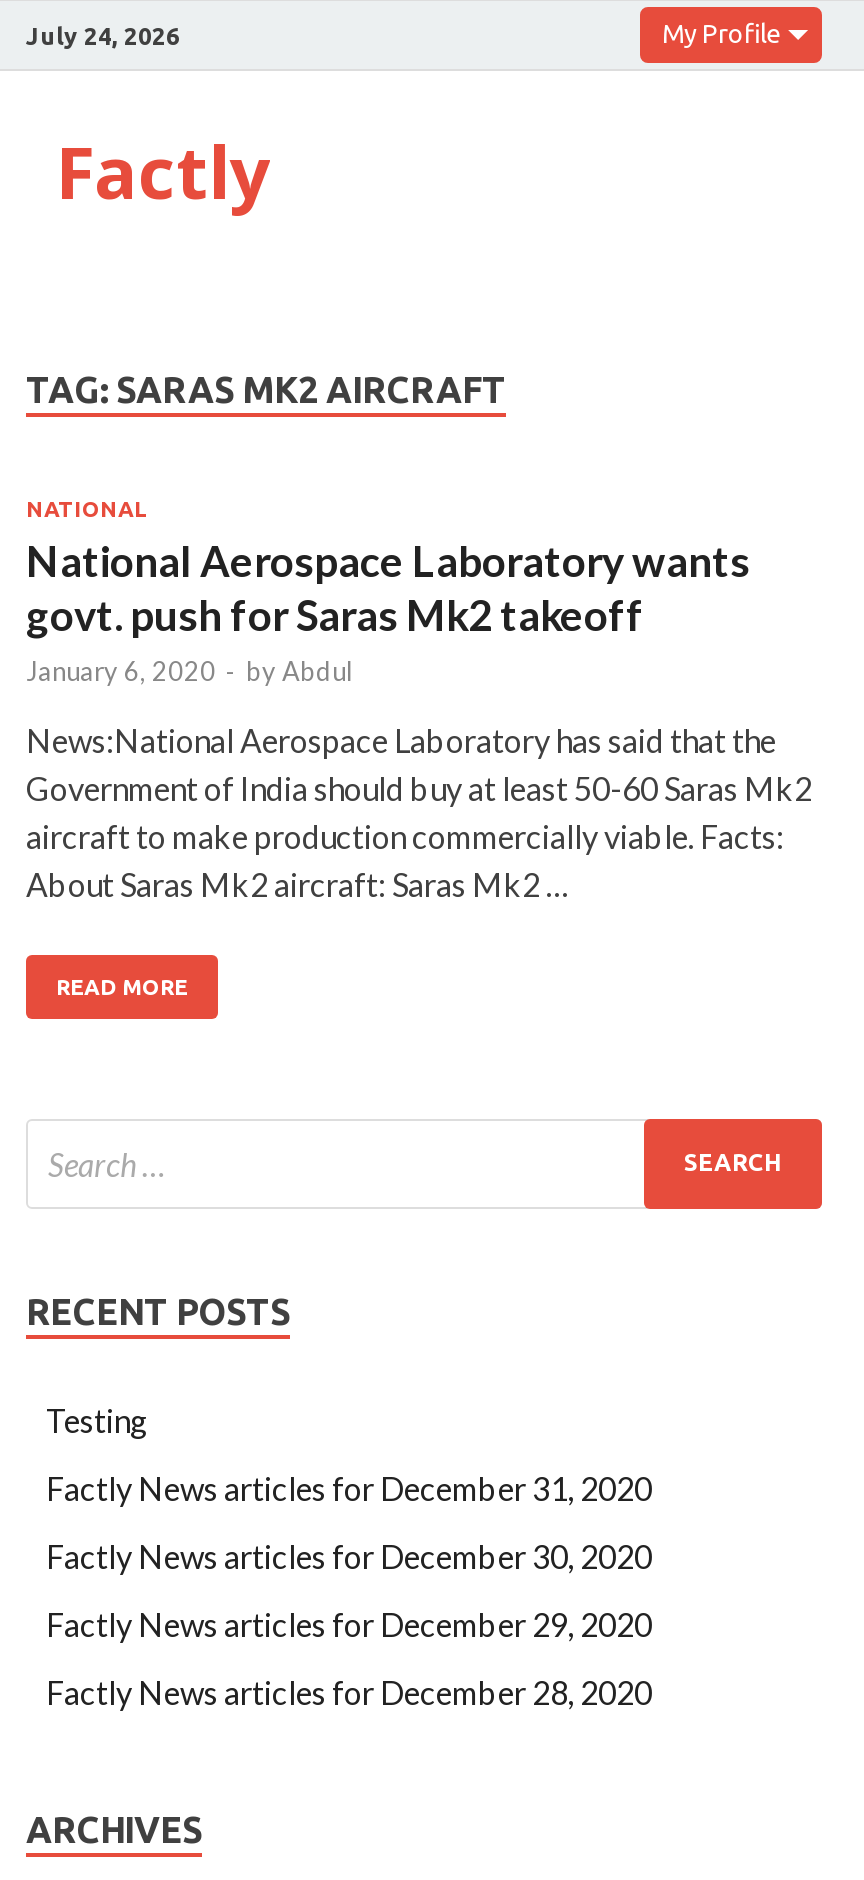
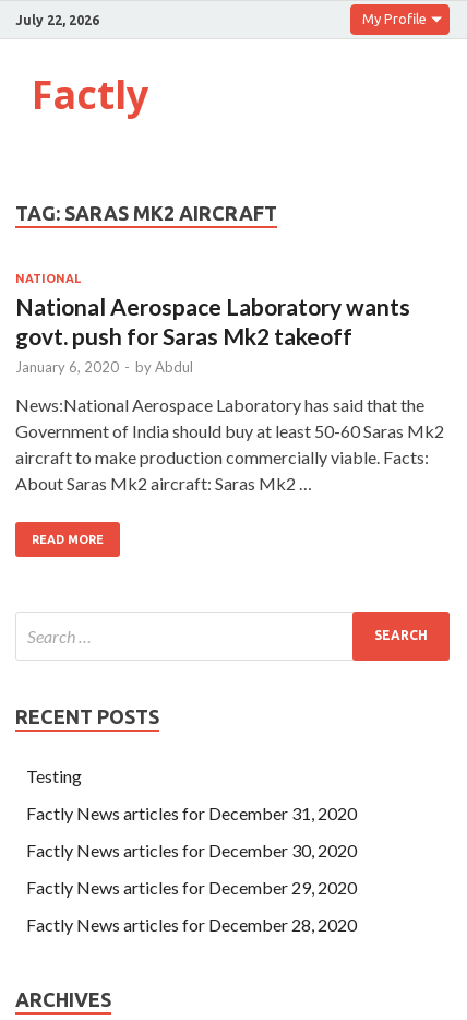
- July 24, 2026
+ July 22, 2026
